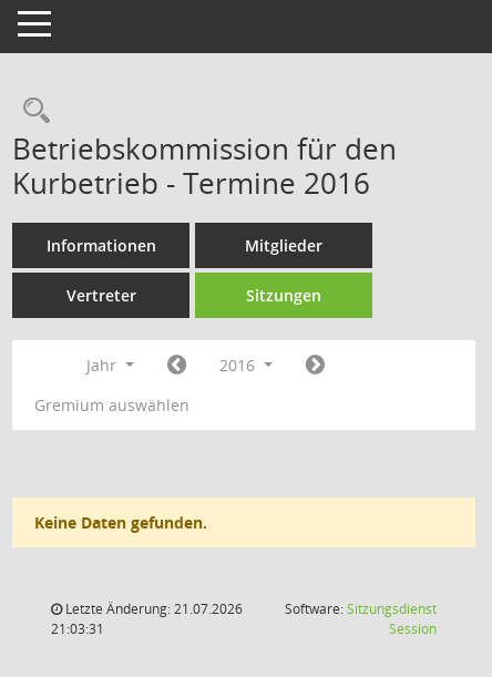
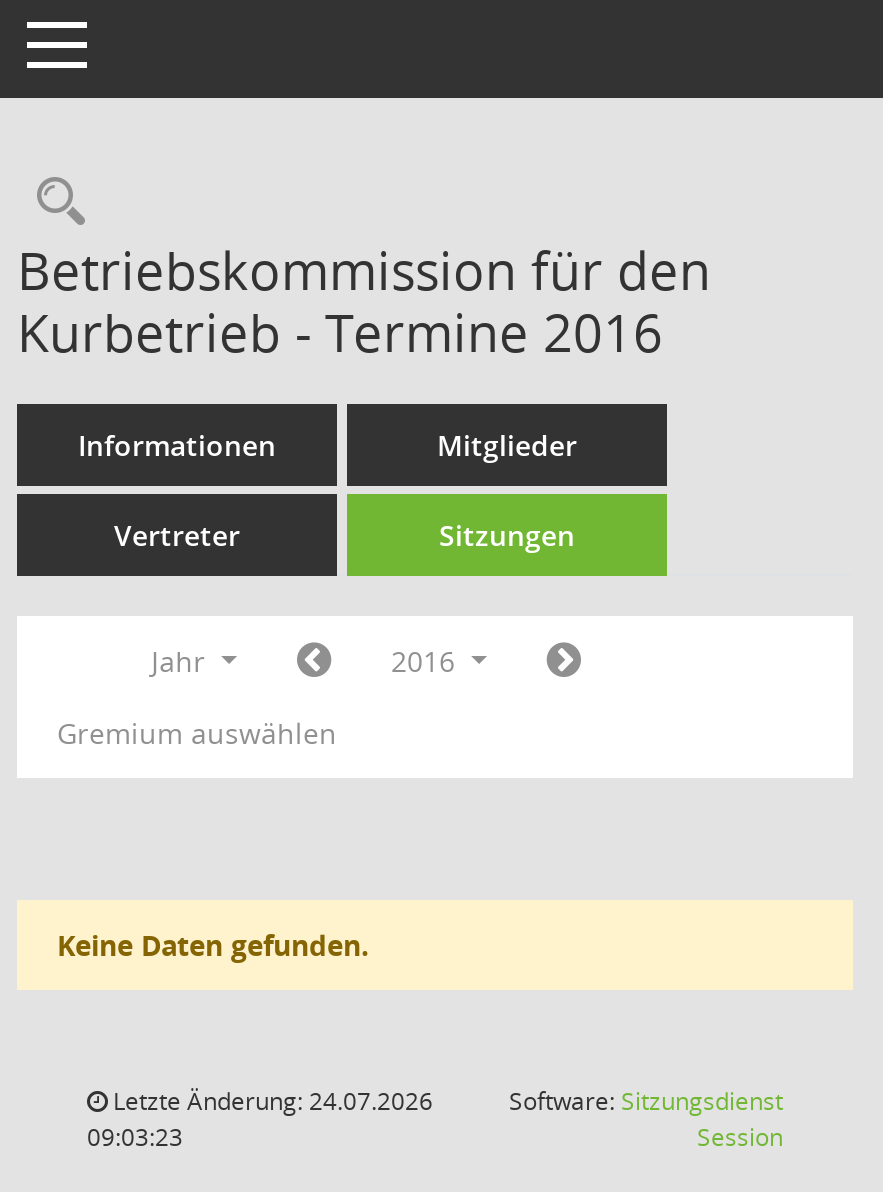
- Letzte Änderung: 21.07.2026
+ Letzte Änderung: 24.07.2026

- 21:03:31
+ 09:03:23
